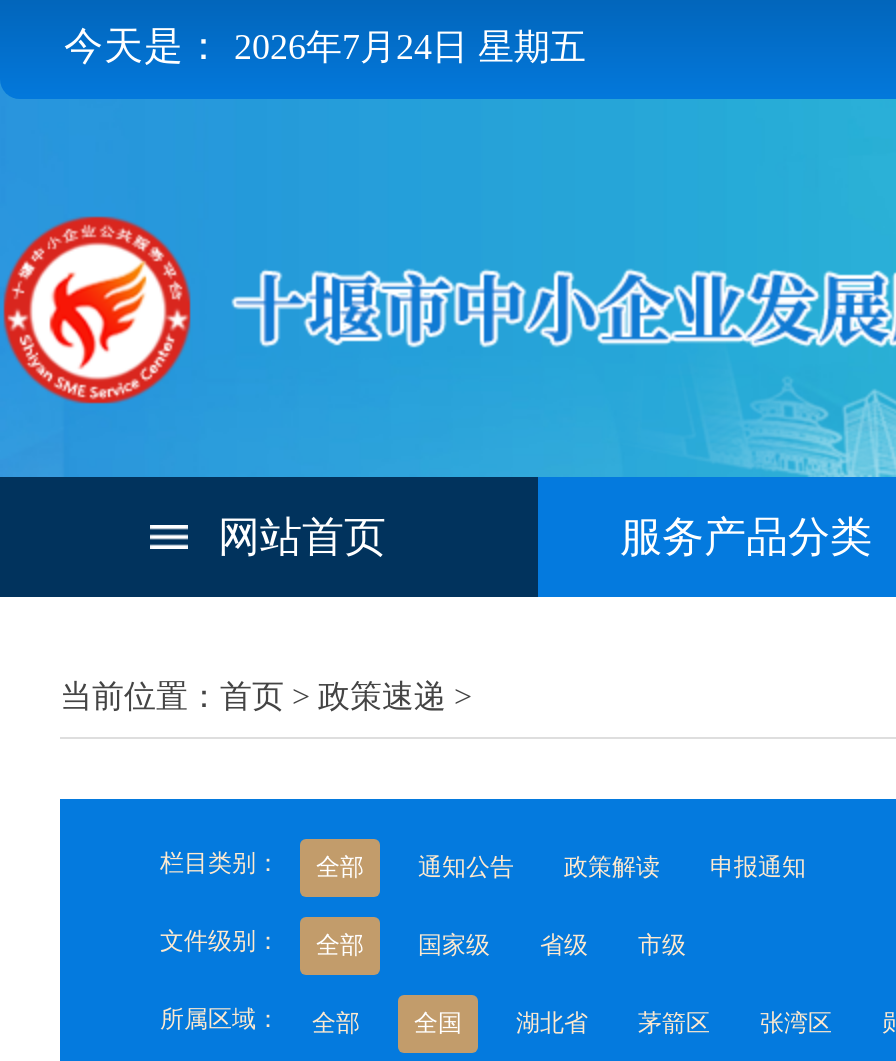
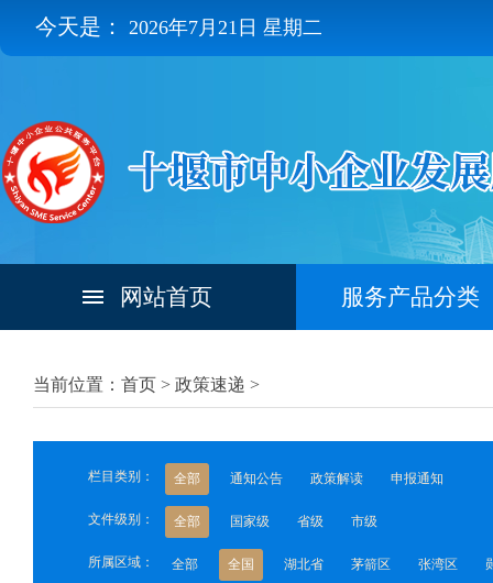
- 今天是：2026年7月24日 星期五
+ 今天是：2026年7月21日 星期二
